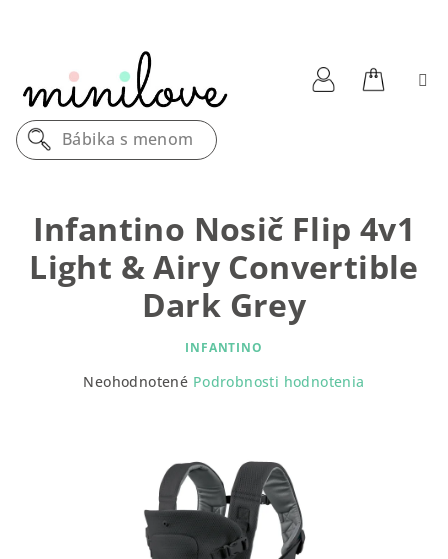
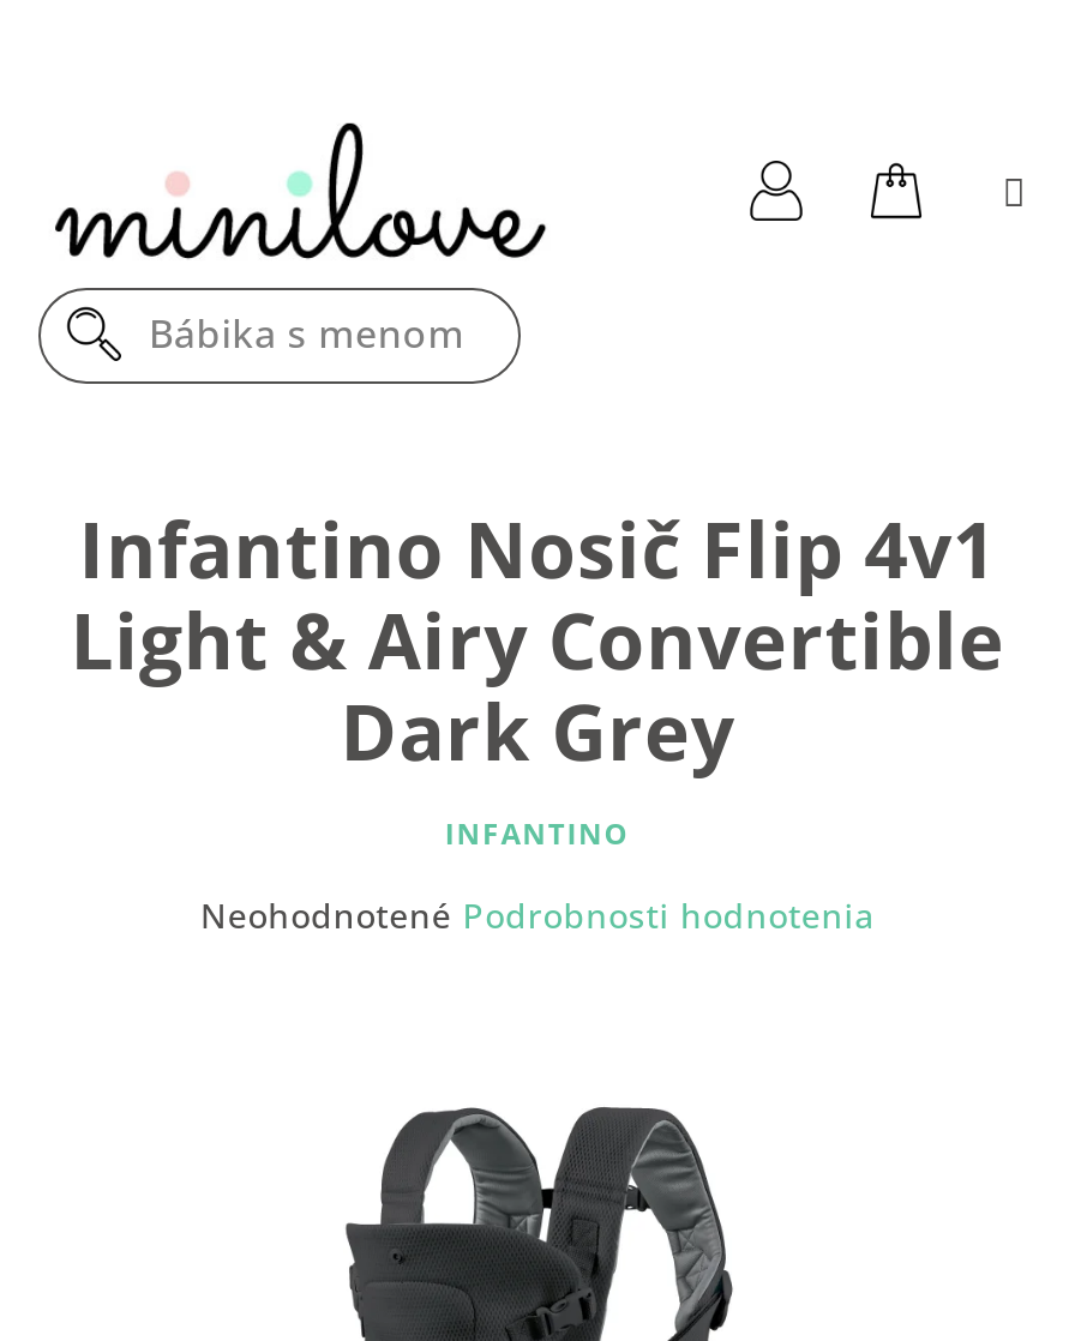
- Bábika s menom
+ Bábika s meno
